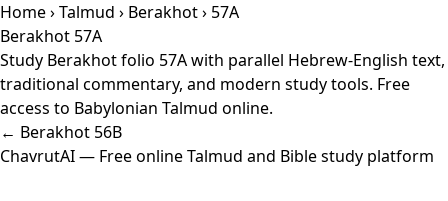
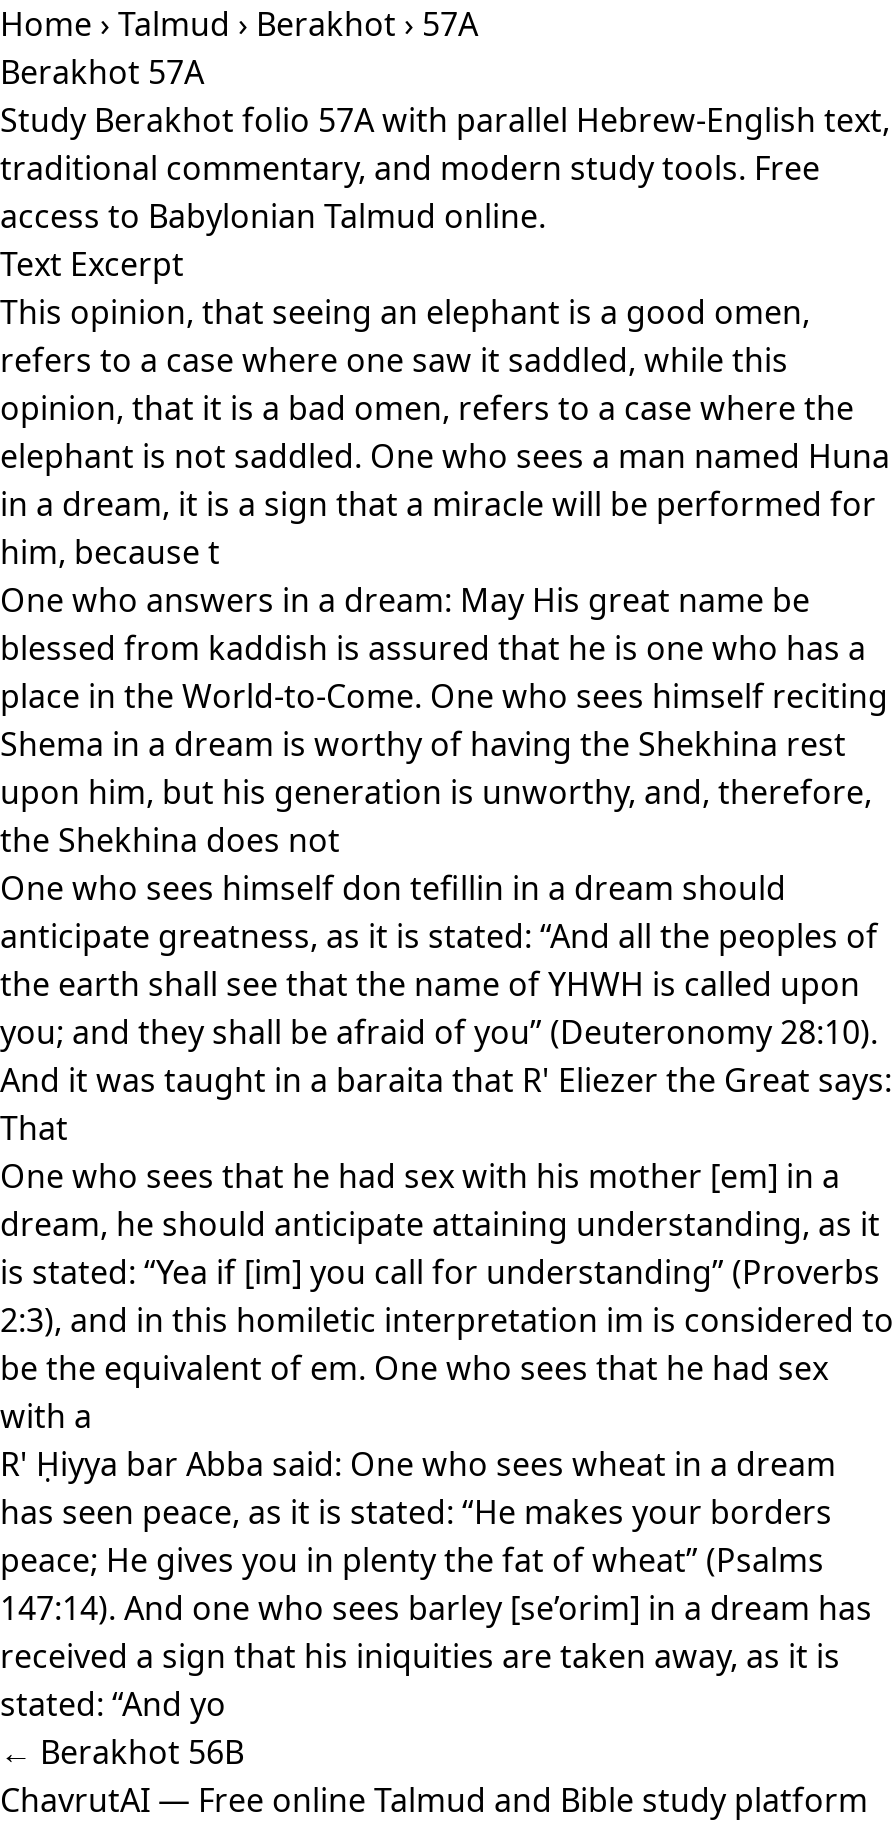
+ Text Excerpt
+ This opinion, that seeing an elephant is a good omen,
+ refers to a case where one saw it saddled, while this
+ opinion, that it is a bad omen, refers to a case where the
+ elephant is not saddled. One who sees a man named Huna
+ in a dream, it is a sign that a miracle will be performed for
+ him, because t
+ One who answers in a dream: May His great name be
+ blessed from kaddish is assured that he is one who has a
+ place in the World-to-Come. One who sees himself reciting
+ Shema in a dream is worthy of having the Shekhina rest
+ upon him, but his generation is unworthy, and, therefore,
+ the Shekhina does not
+ One who sees himself don tefillin in a dream should
+ anticipate greatness, as it is stated: “And all the peoples of
+ the earth shall see that the name of YHWH is called upon
+ you; and they shall be afraid of you” (Deuteronomy 28:10).
+ And it was taught in a baraita that R' Eliezer the Great says:
+ That
+ One who sees that he had sex with his mother [em] in a
+ dream, he should anticipate attaining understanding, as it
+ is stated: “Yea if [im] you call for understanding” (Proverbs
+ 2:3), and in this homiletic interpretation im is considered to
+ be the equivalent of em. One who sees that he had sex
+ with a
+ R' Ḥiyya bar Abba said: One who sees wheat in a dream
+ has seen peace, as it is stated: “He makes your borders
+ peace; He gives you in plenty the fat of wheat” (Psalms
+ 147:14). And one who sees barley [se’orim] in a dream has
+ received a sign that his iniquities are taken away, as it is
+ stated: “And yo
